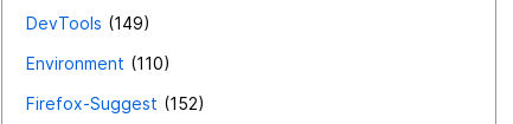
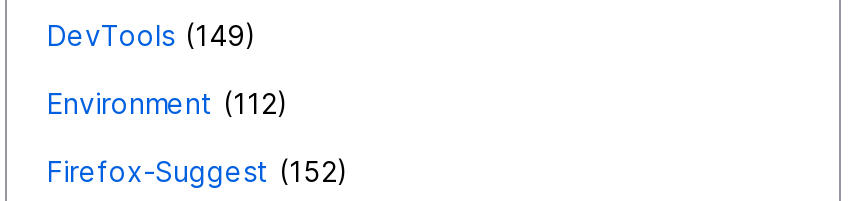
- Environment 110
+ Environment 112
